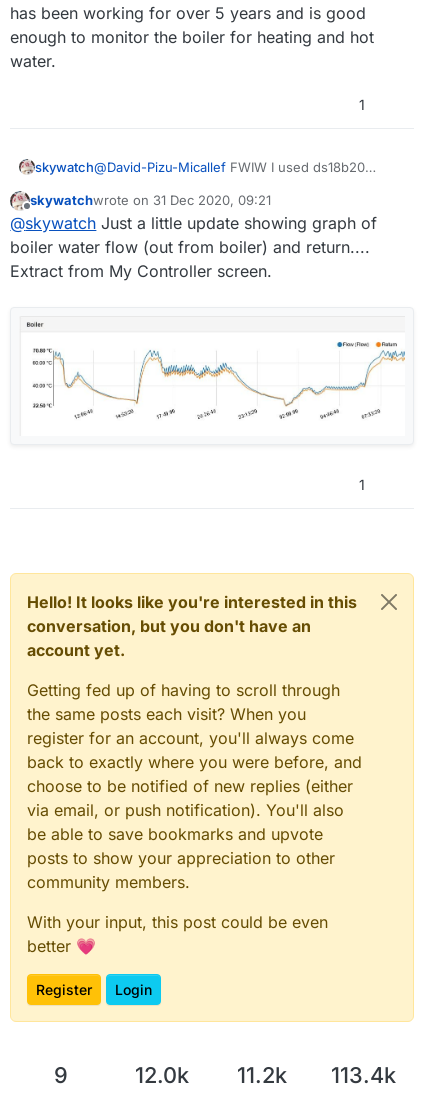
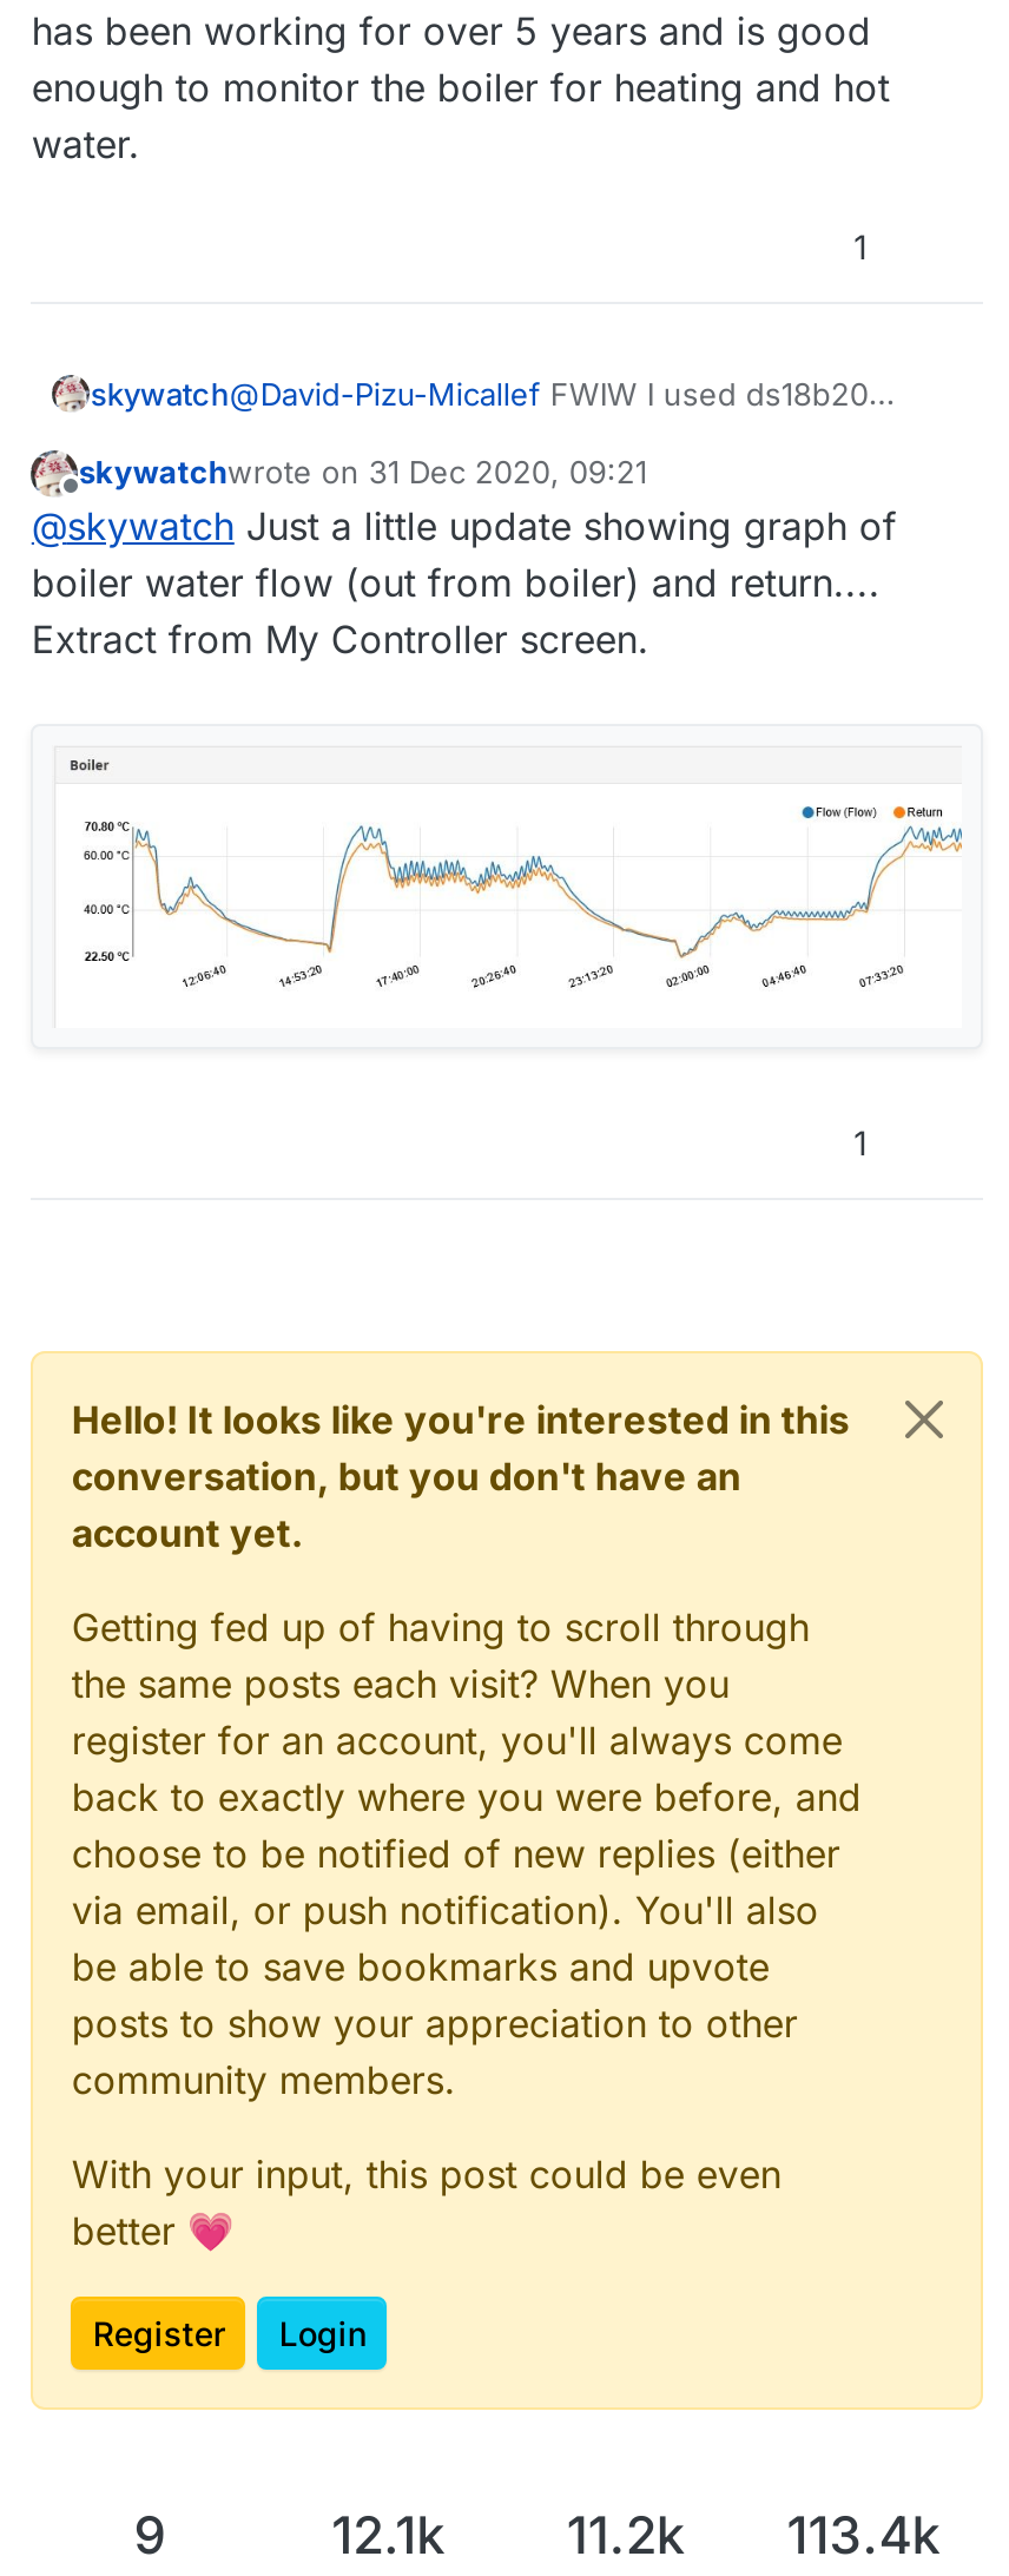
- 12.0k 11.2k 113.4k
+ 12.1k 11.2k 113.4k
